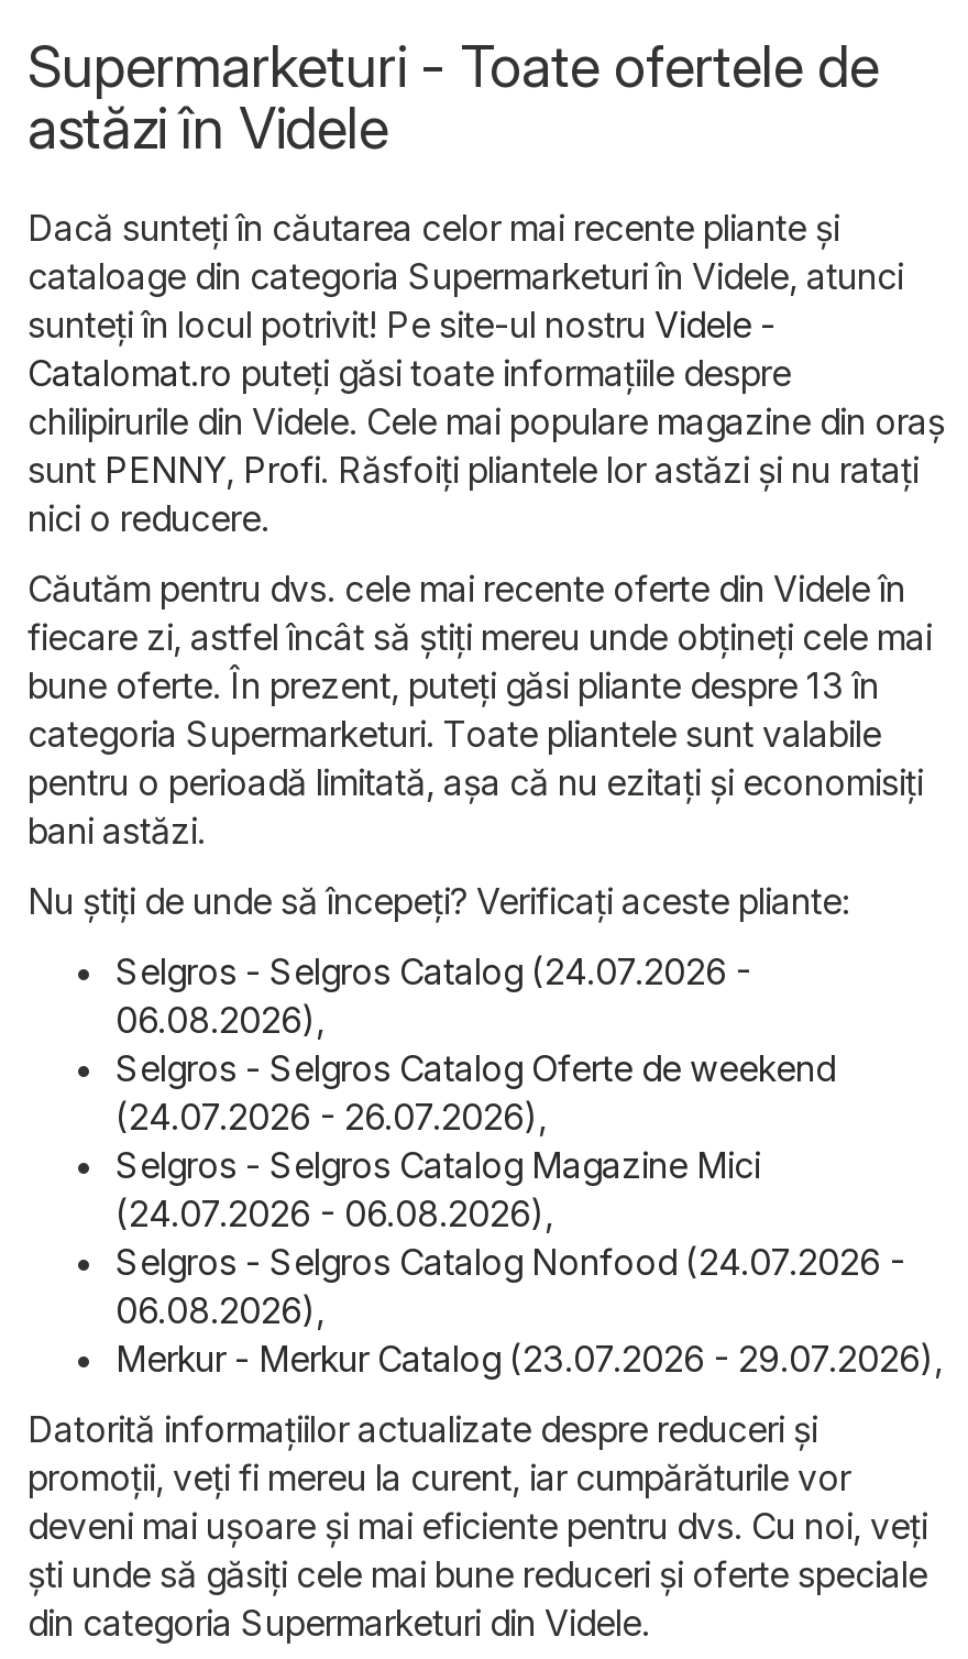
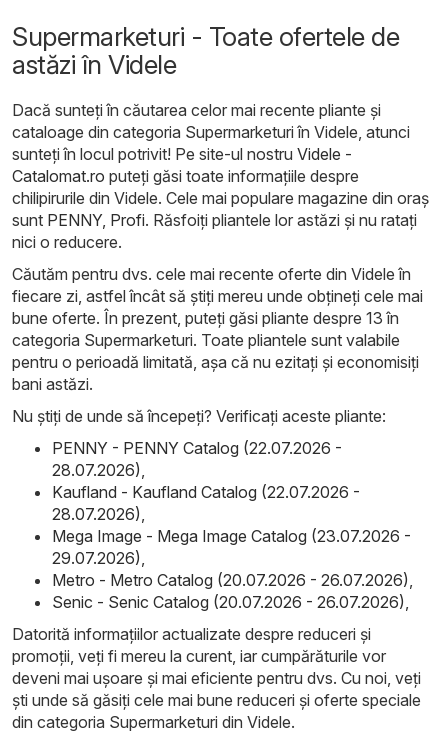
- Selgros - Selgros Catalog (24.07.2026 -
- 06.08.2026),
- Selgros - Selgros Catalog Oferte de weekend
- (24.07.2026 - 26.07.2026),
- Selgros - Selgros Catalog Magazine Mici
- (24.07.2026 - 06.08.2026),
- Selgros - Selgros Catalog Nonfood (24.07.2026 -
- 06.08.2026),
- Merkur - Merkur Catalog (23.07.2026 - 29.07.2026),
+ PENNY - PENNY Catalog (22.07.2026 -
+ 28.07.2026),
+ Kaufland - Kaufland Catalog (22.07.2026 -
+ 28.07.2026),
+ Mega Image - Mega Image Catalog (23.07.2026 -
+ 29.07.2026),
+ Metro - Metro Catalog (20.07.2026 - 26.07.2026),
+ Senic - Senic Catalog (20.07.2026 - 26.07.2026),
